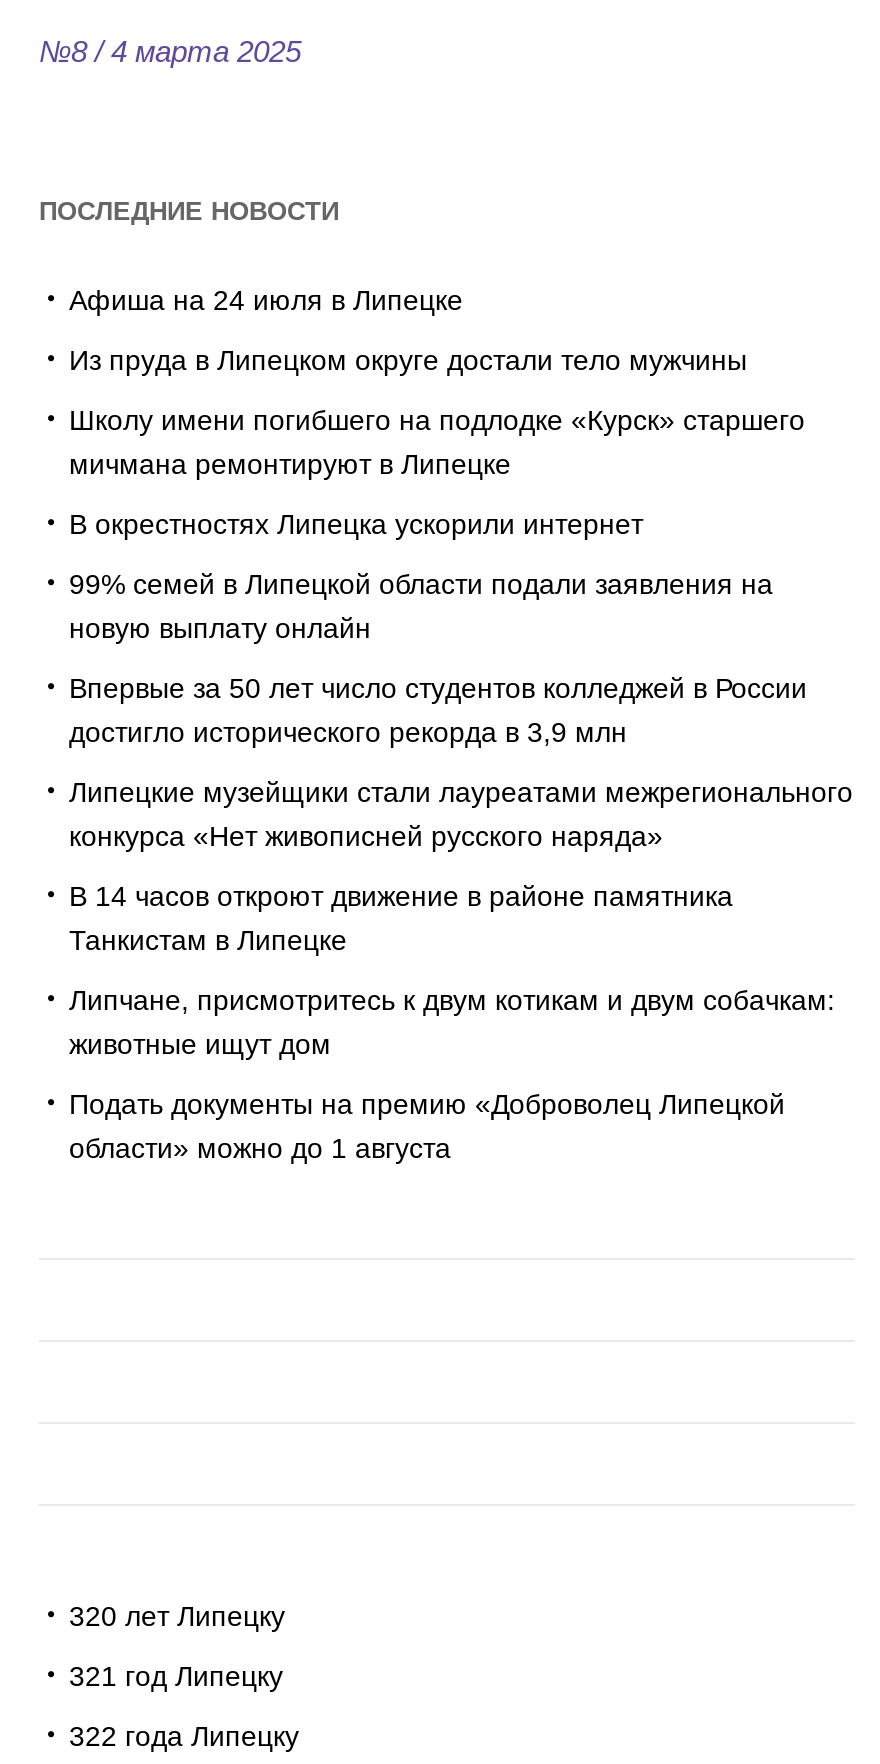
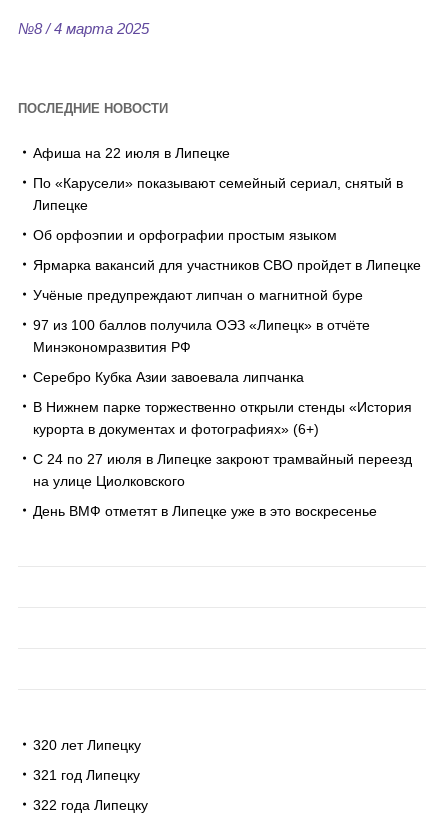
- Афиша на 24 июля в Липецке
+ Афиша на 22 июля в Липецке

- Из пруда в Липецком округе достали тело мужчины
+ По «Карусели» показывают семейный сериал, снятый в
+ Липецке

- Школу имени погибшего на подлодке «Курск» старшего
- мичмана ремонтируют в Липецке
+ Об орфоэпии и орфографии простым языком

- В окрестностях Липецка ускорили интернет
+ Ярмарка вакансий для участников СВО пройдет в Липецке

- 99% семей в Липецкой области подали заявления на
- новую выплату онлайн
+ Учёные предупреждают липчан о магнитной буре

- Впервые за 50 лет число студентов колледжей в России
- достигло исторического рекорда в 3,9 млн
+ 97 из 100 баллов получила ОЭЗ «Липецк» в отчёте
+ Минэкономразвития РФ

- Липецкие музейщики стали лауреатами межрегионального
- конкурса «Нет живописней русского наряда»
+ Серебро Кубка Азии завоевала липчанка

- В 14 часов откроют движение в районе памятника
- Танкистам в Липецке
+ В Нижнем парке торжественно открыли стенды «История
+ курорта в документах и фотографиях» (6+)

- Липчане, присмотритесь к двум котикам и двум собачкам:
- животные ищут дом
+ С 24 по 27 июля в Липецке закроют трамвайный переезд
+ на улице Циолковского

- Подать документы на премию «Доброволец Липецкой
- области» можно до 1 августа
+ День ВМФ отметят в Липецке уже в это воскресенье
